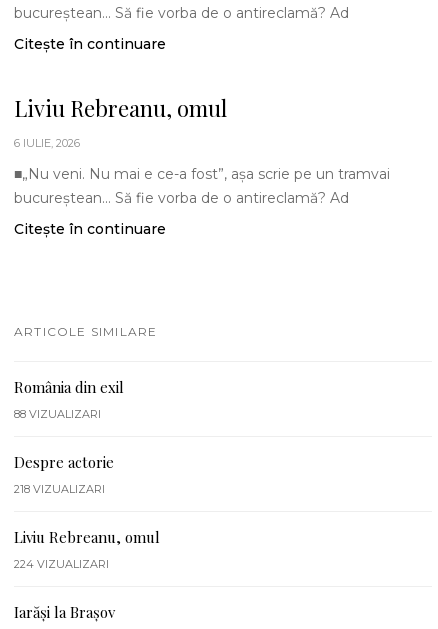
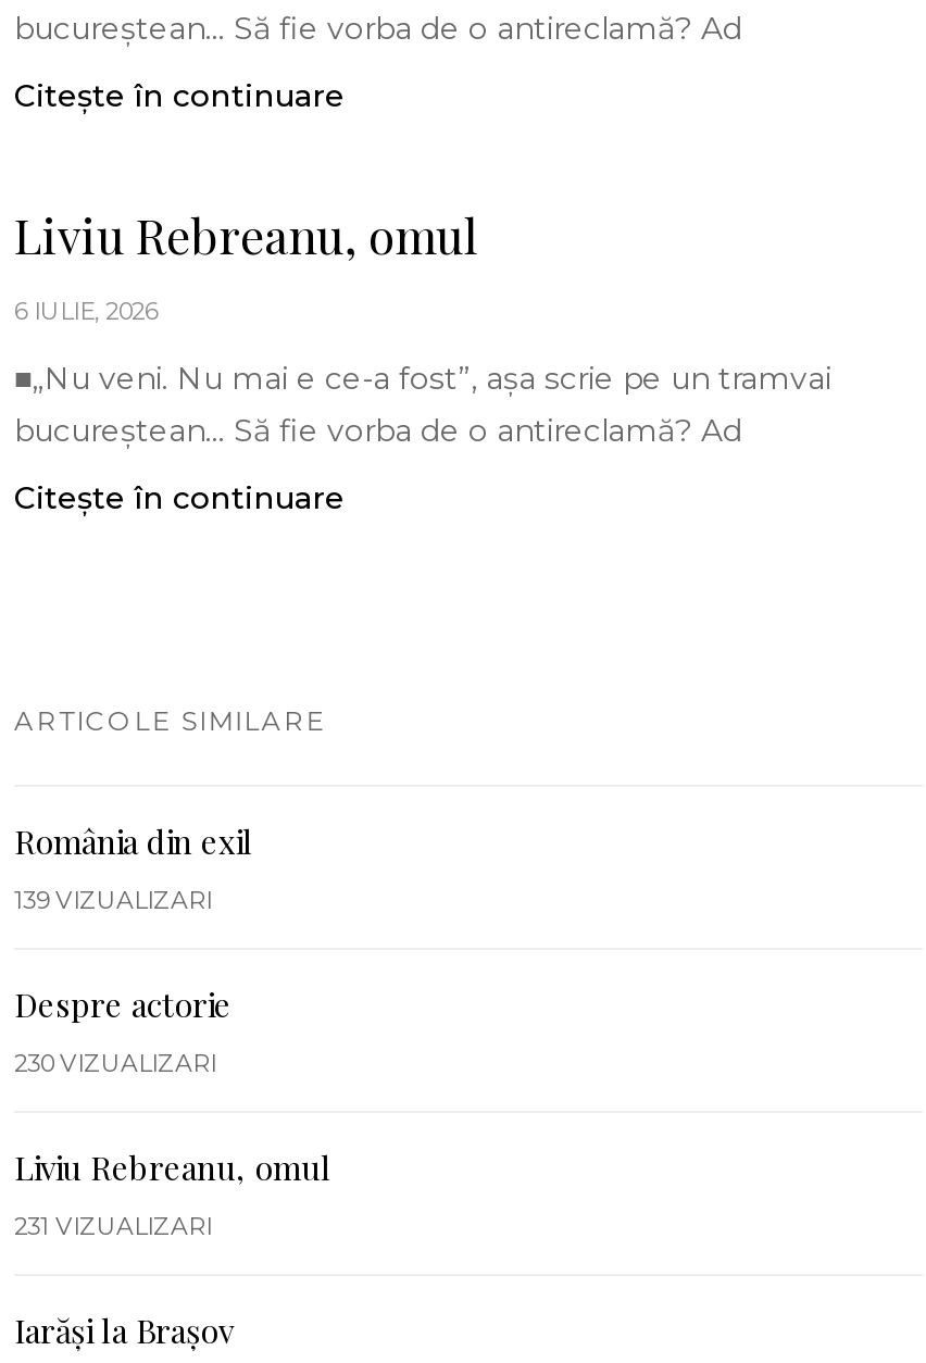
- 88 VIZUALIZARI
+ 139 VIZUALIZARI

- 218 VIZUALIZARI
+ 230 VIZUALIZARI

- 224 VIZUALIZARI
+ 231 VIZUALIZARI
